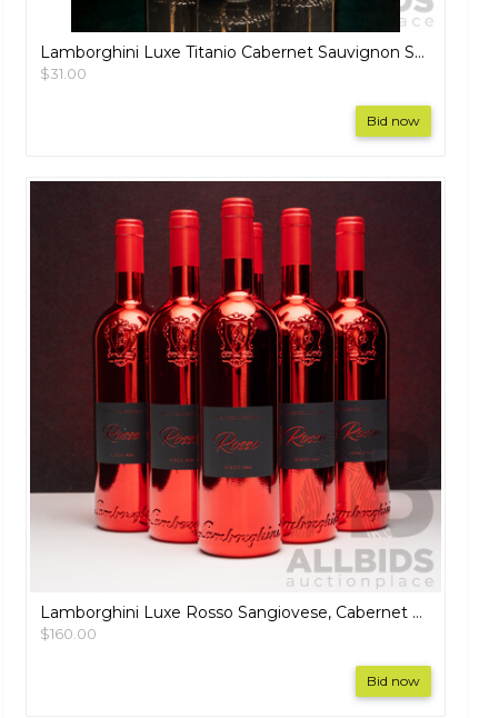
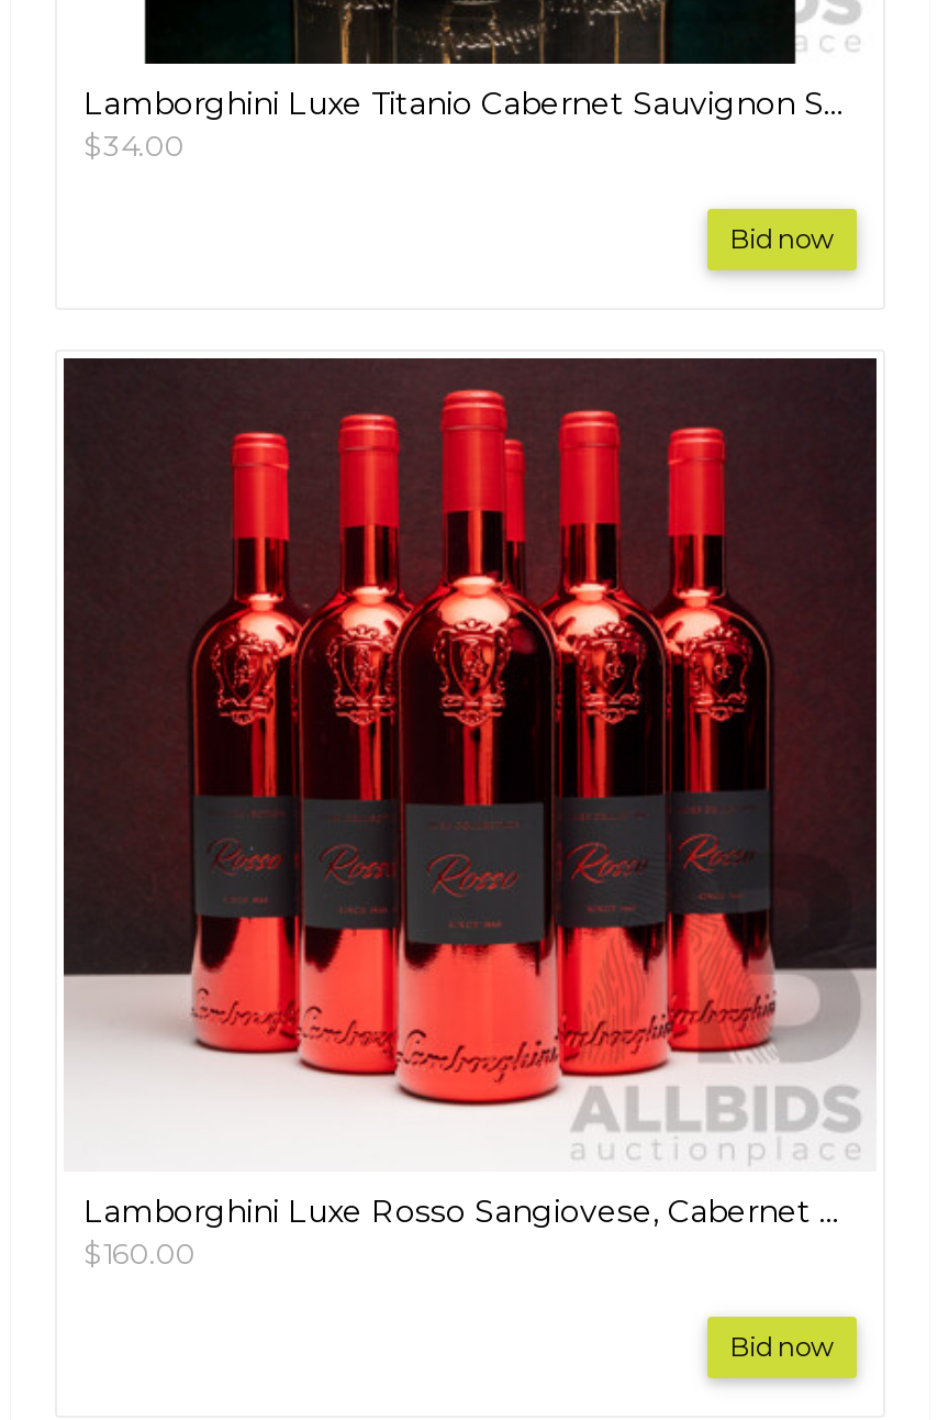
- $31.00
+ $34.00
